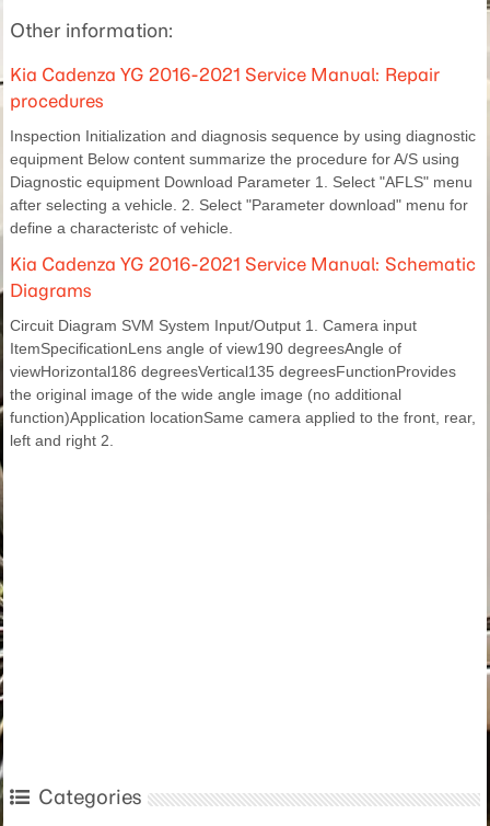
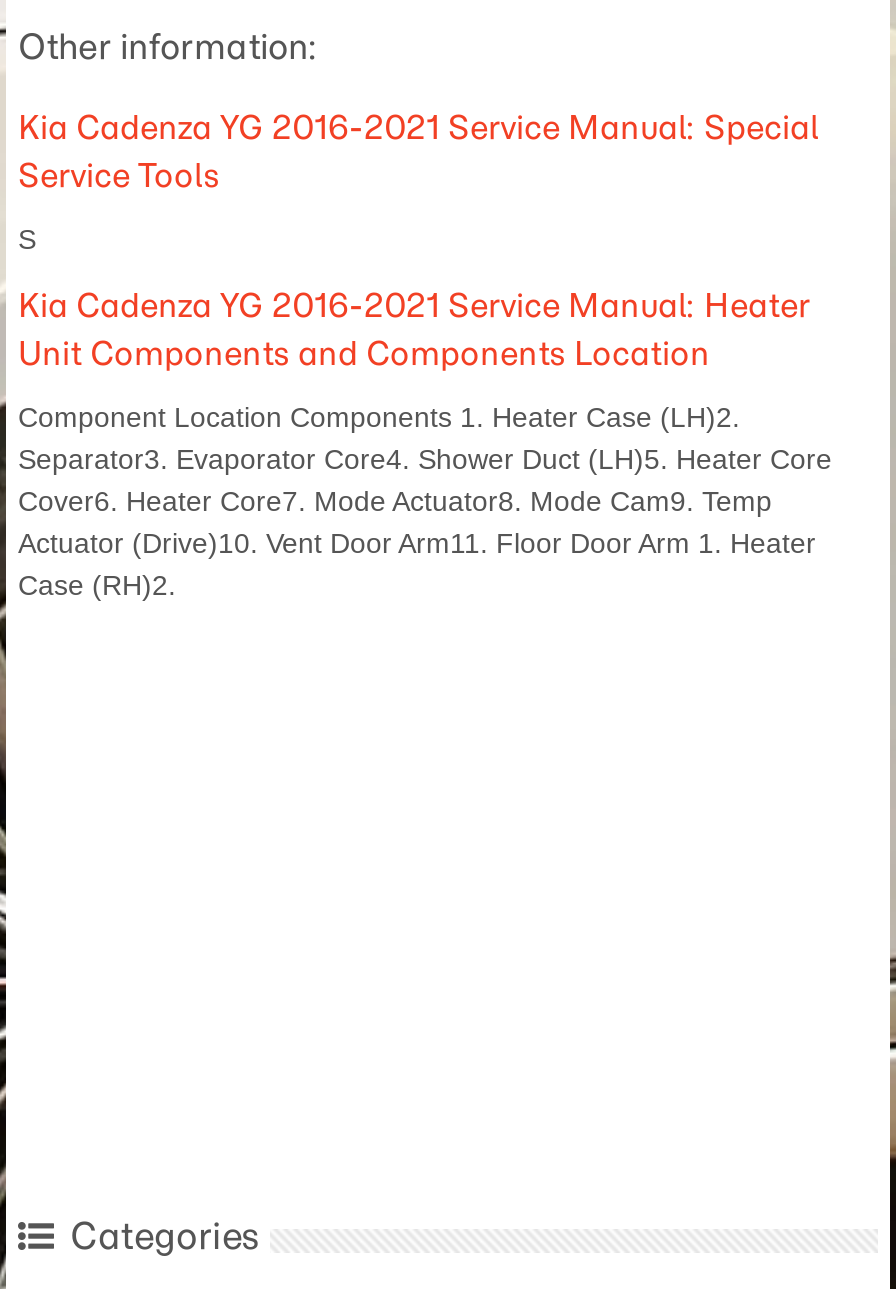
- Kia Cadenza YG 2016-2021 Service Manual: Repair
- procedures
+ Kia Cadenza YG 2016-2021 Service Manual: Special
+ Service Tools

- Inspection Initialization and diagnosis sequence by using diagnostic
- equipment Below content summarize the procedure for A/S using
- Diagnostic equipment Download Parameter 1. Select "AFLS" menu
- after selecting a vehicle. 2. Select "Parameter download" menu for
- define a characteristc of vehicle.
+ S

- Kia Cadenza YG 2016-2021 Service Manual: Schematic
- Diagrams
+ Kia Cadenza YG 2016-2021 Service Manual: Heater
+ Unit Components and Components Location

- Circuit Diagram SVM System Input/Output 1. Camera input
- ItemSpecificationLens angle of view190 degreesAngle of
- viewHorizontal186 degreesVertical135 degreesFunctionProvides
- the original image of the wide angle image (no additional
- function)Application locationSame camera applied to the front, rear,
- left and right 2.
+ Component Location Components 1. Heater Case (LH)2.
+ Separator3. Evaporator Core4. Shower Duct (LH)5. Heater Core
+ Cover6. Heater Core7. Mode Actuator8. Mode Cam9. Temp
+ Actuator (Drive)10. Vent Door Arm11. Floor Door Arm 1. Heater
+ Case (RH)2.
